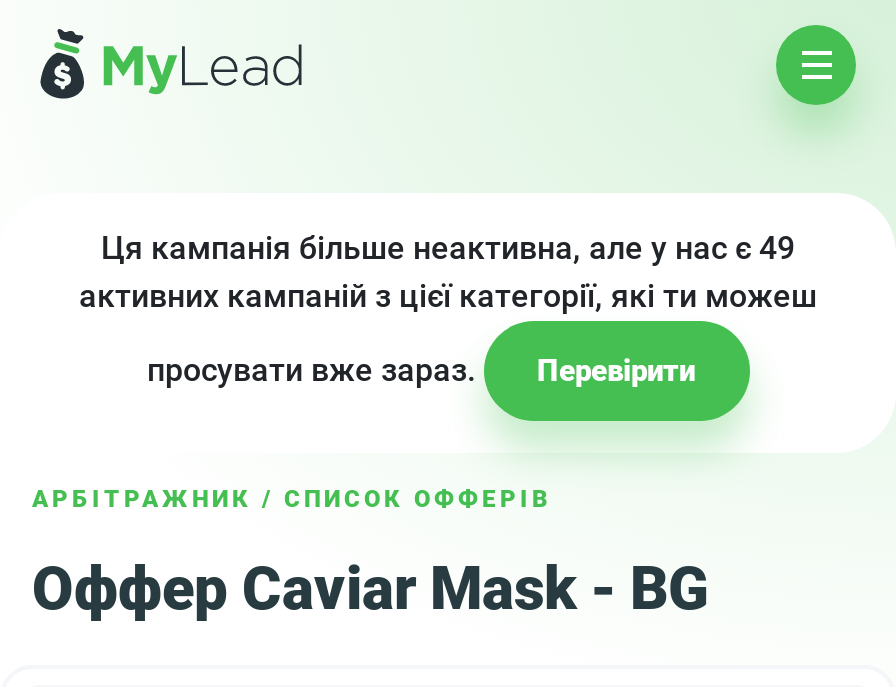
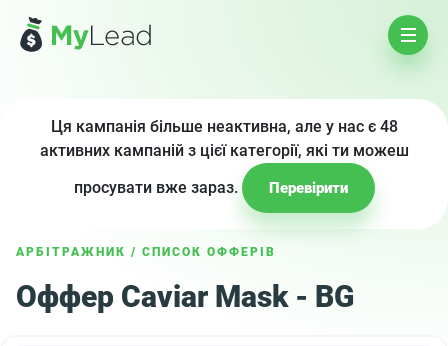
- Ця кампанія більше неактивна, але у нас є 49
+ Ця кампанія більше неактивна, але у нас є 48
